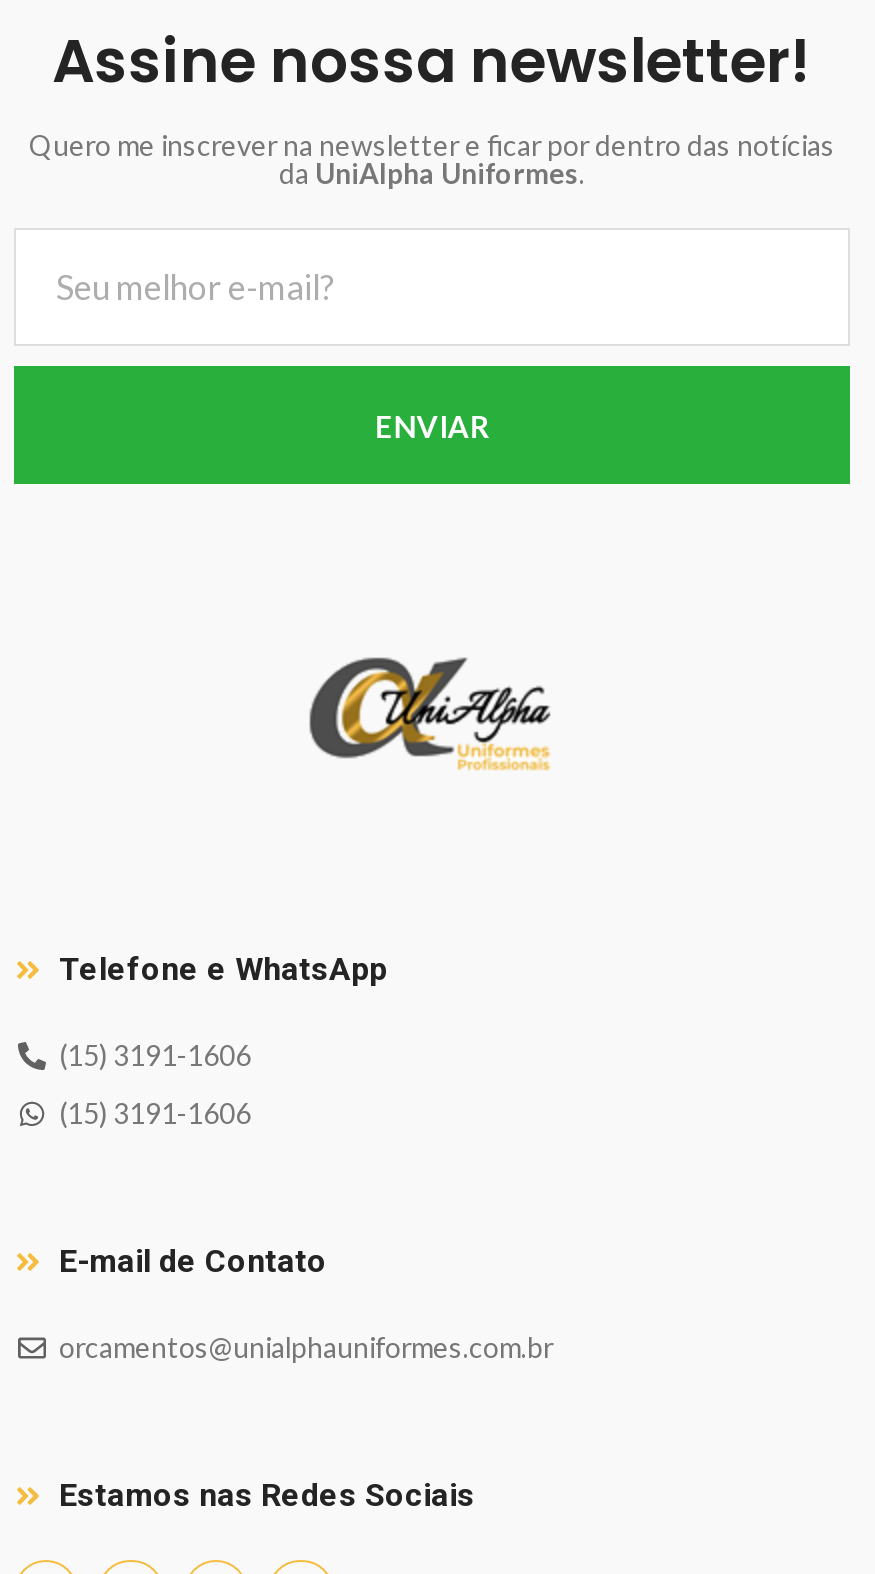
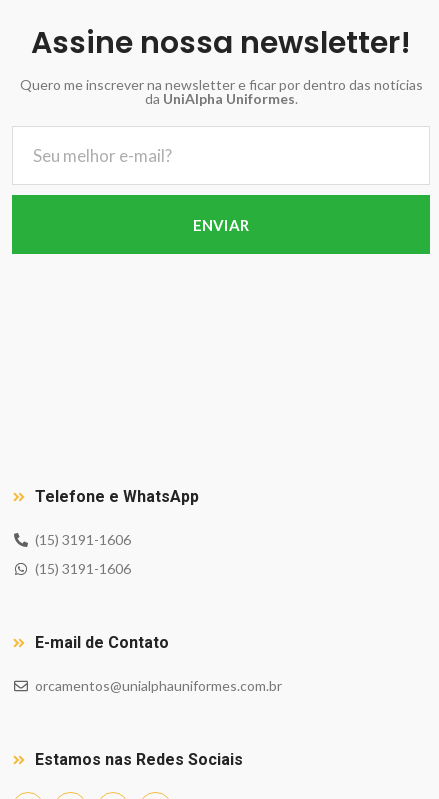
- [image]
